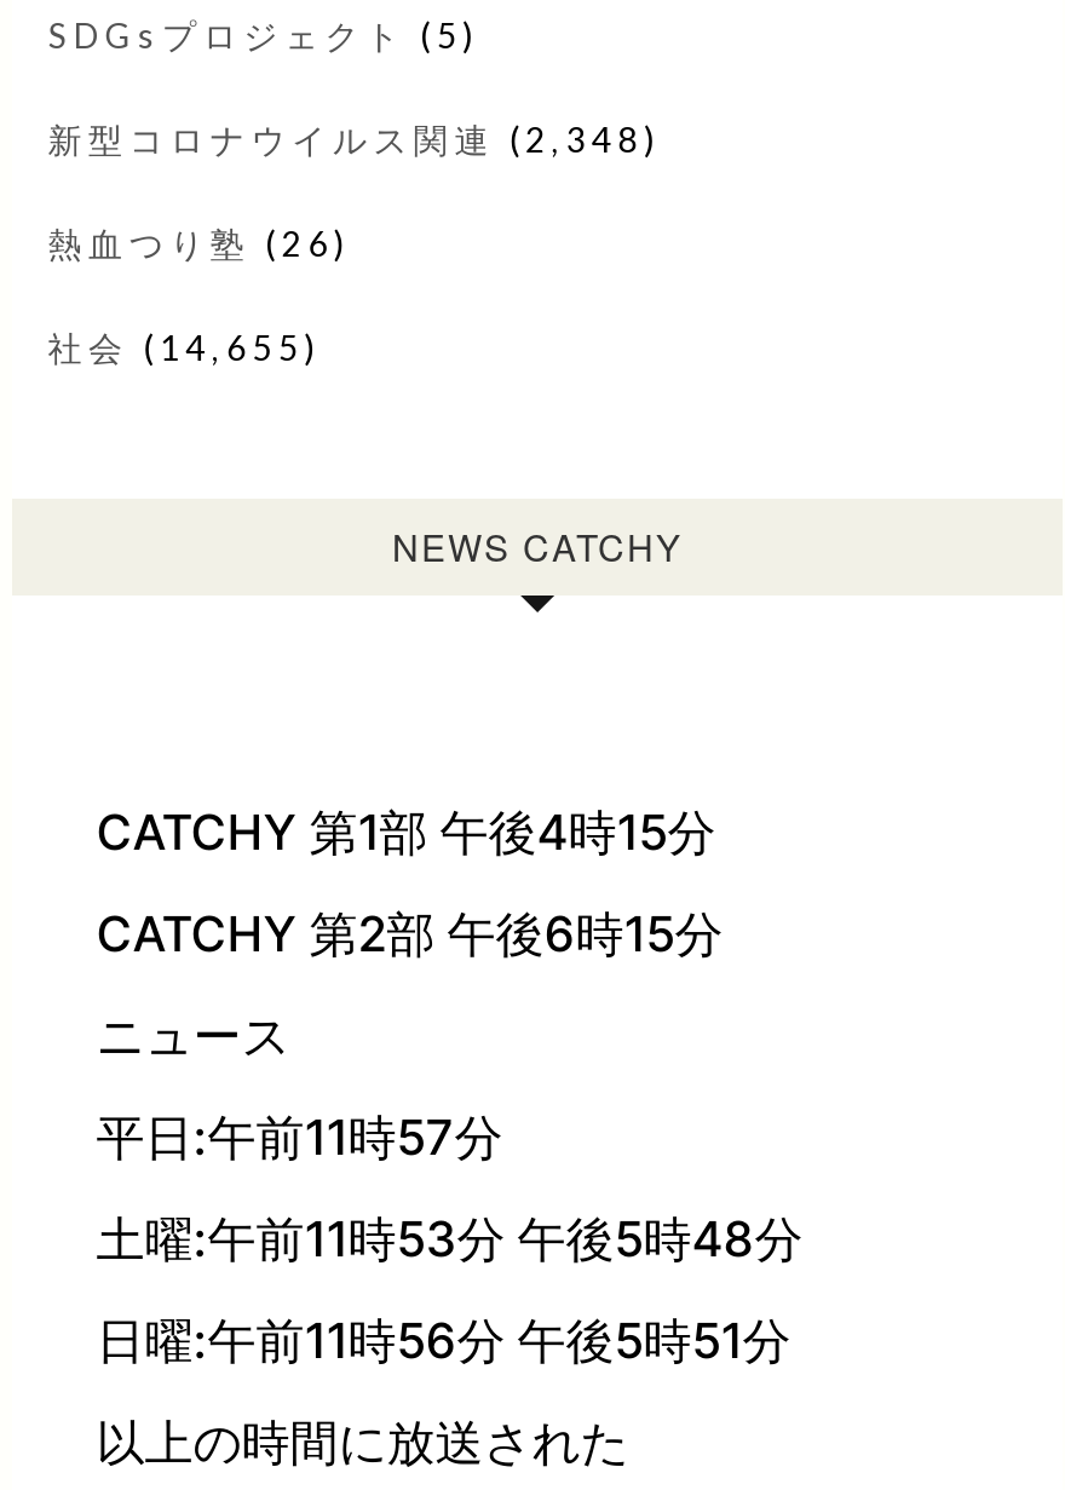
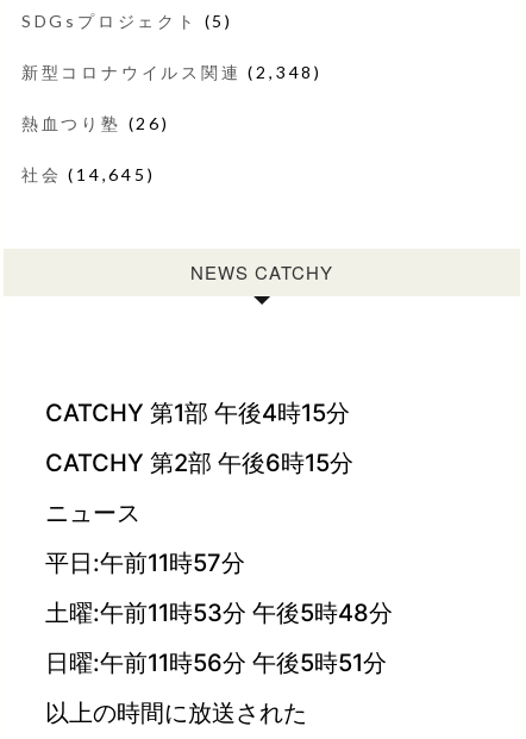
- 社会(14,655)
+ 社会(14,645)
